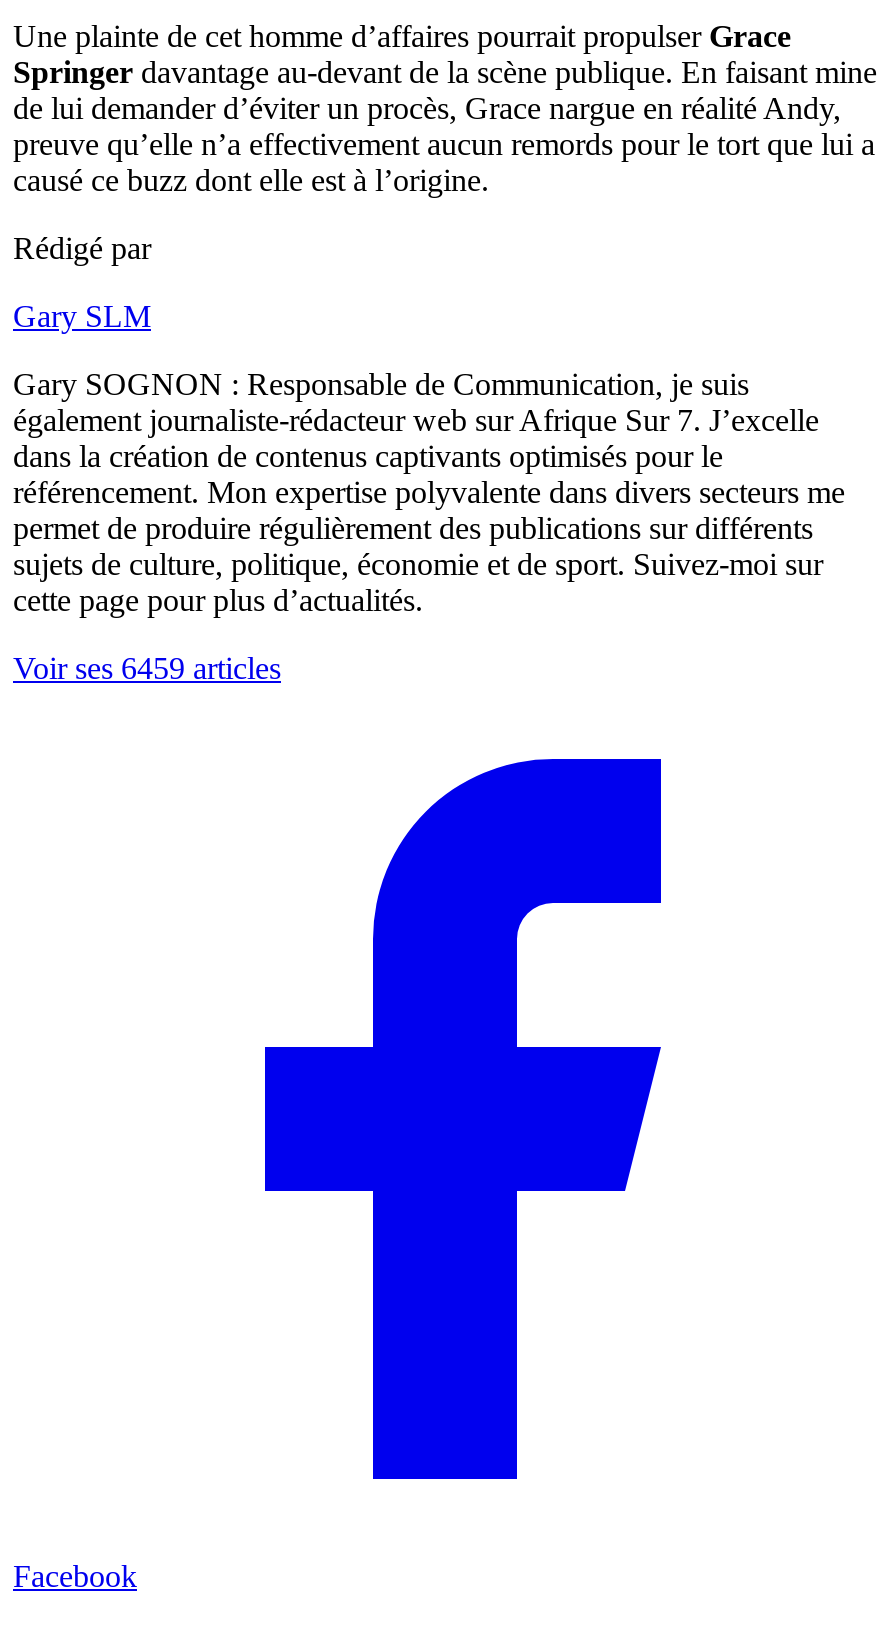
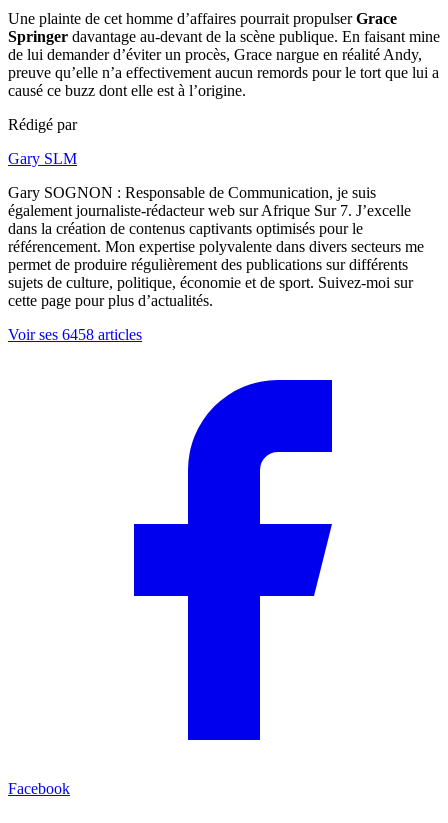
- Voir ses 6459 articles
+ Voir ses 6458 articles
